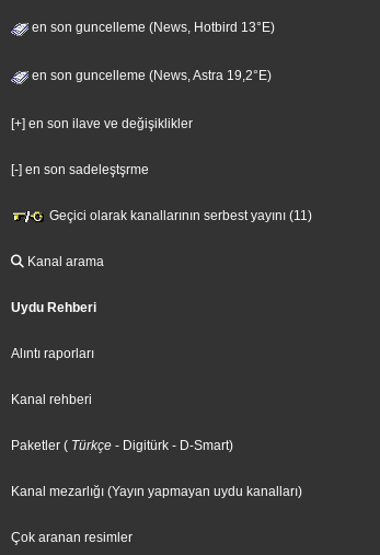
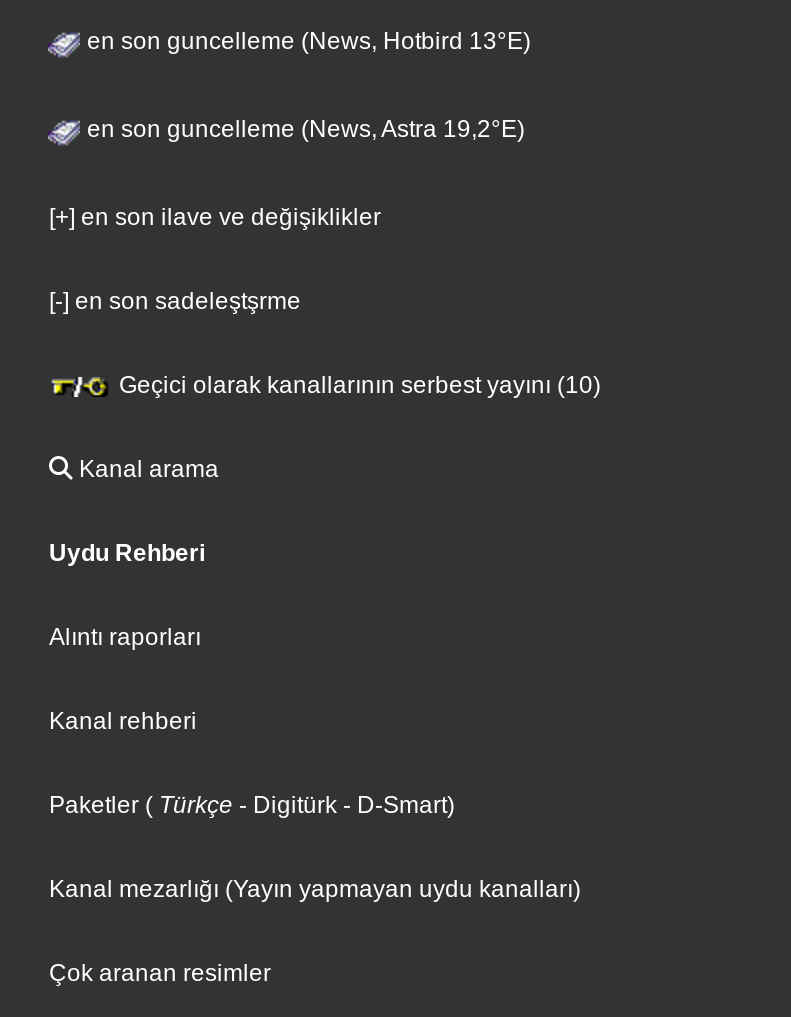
- Geçici olarak kanallarının serbest yayını (11)
+ Geçici olarak kanallarının serbest yayını (10)
